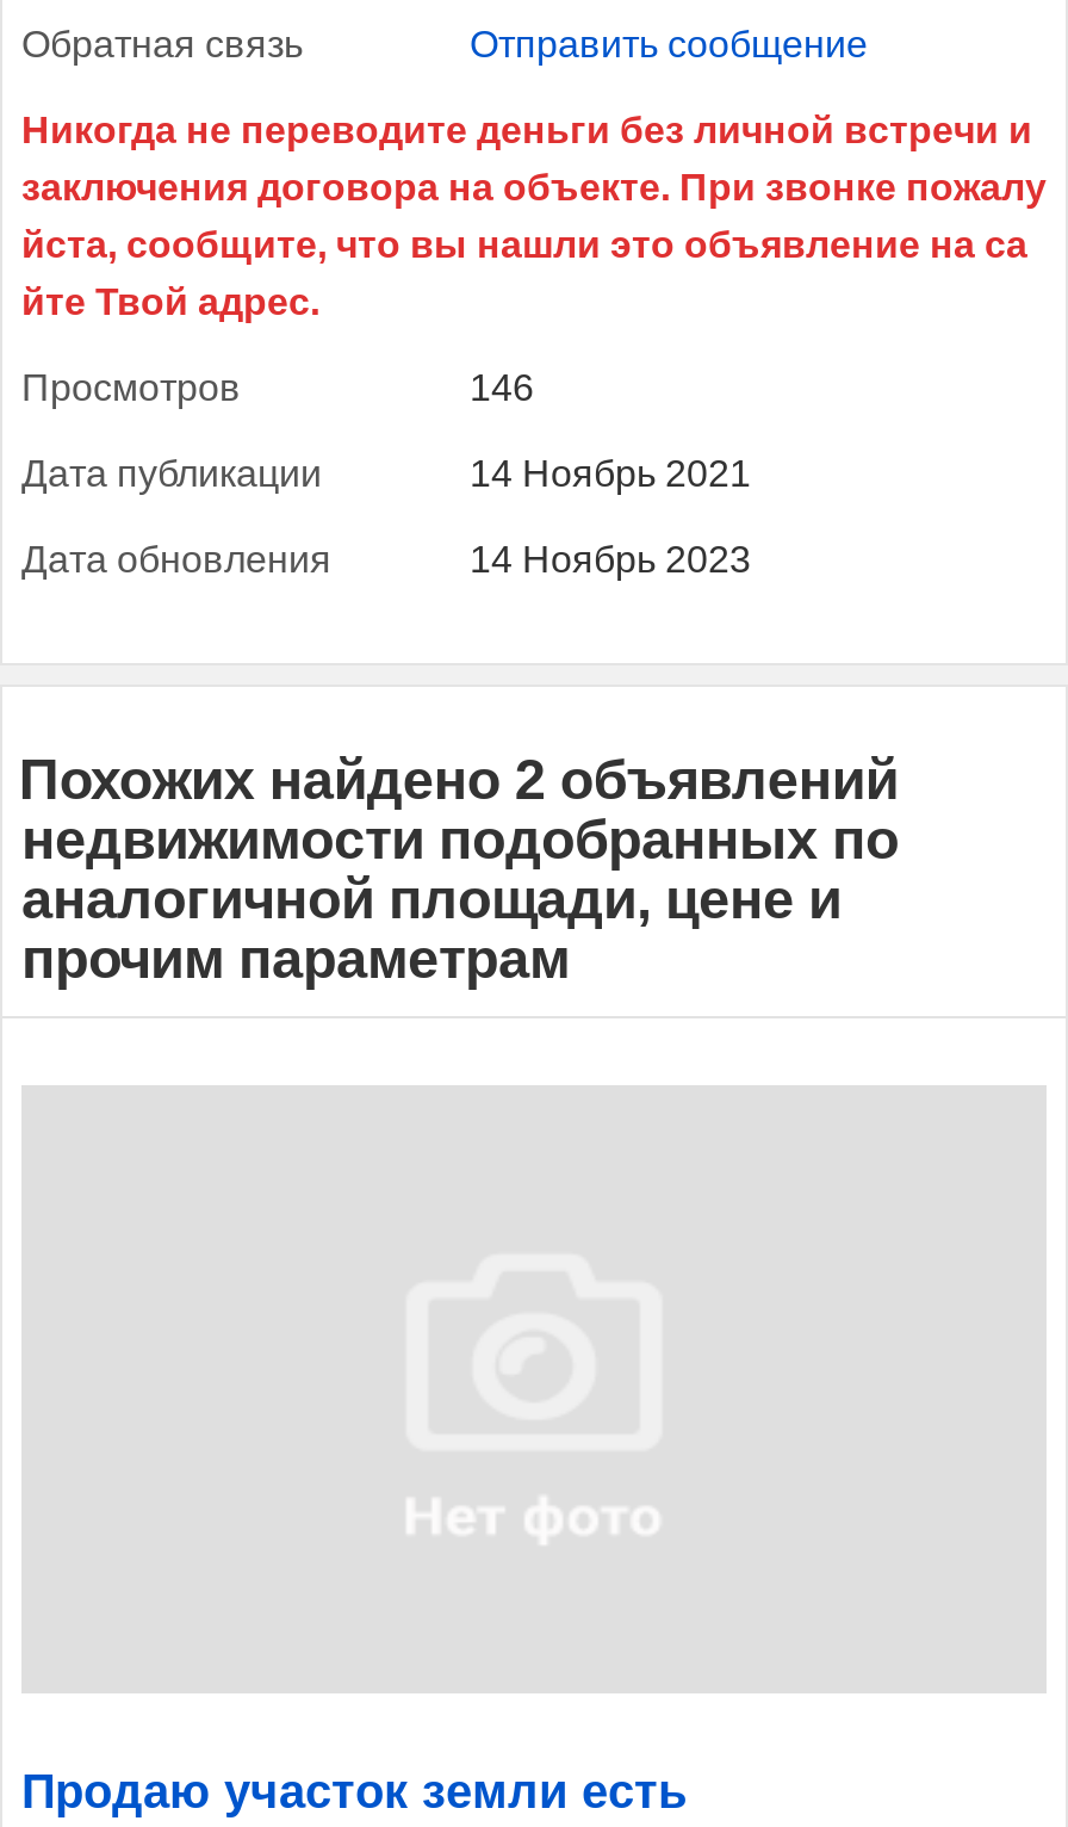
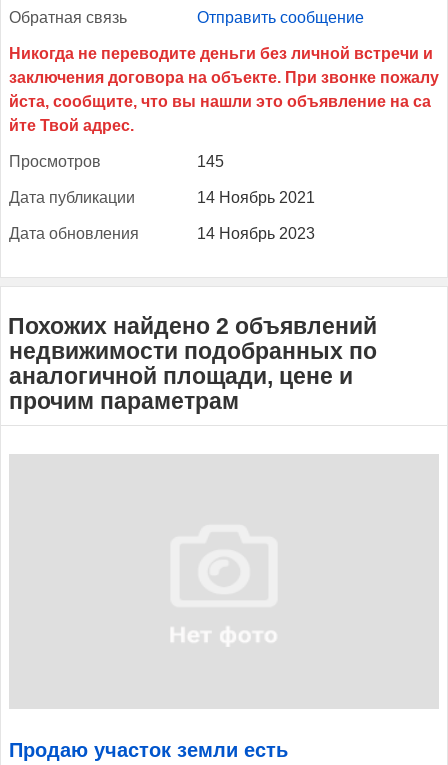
- 146
+ 145
